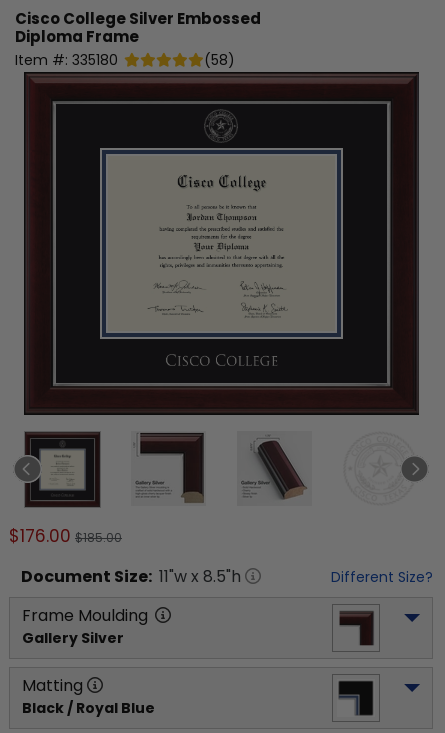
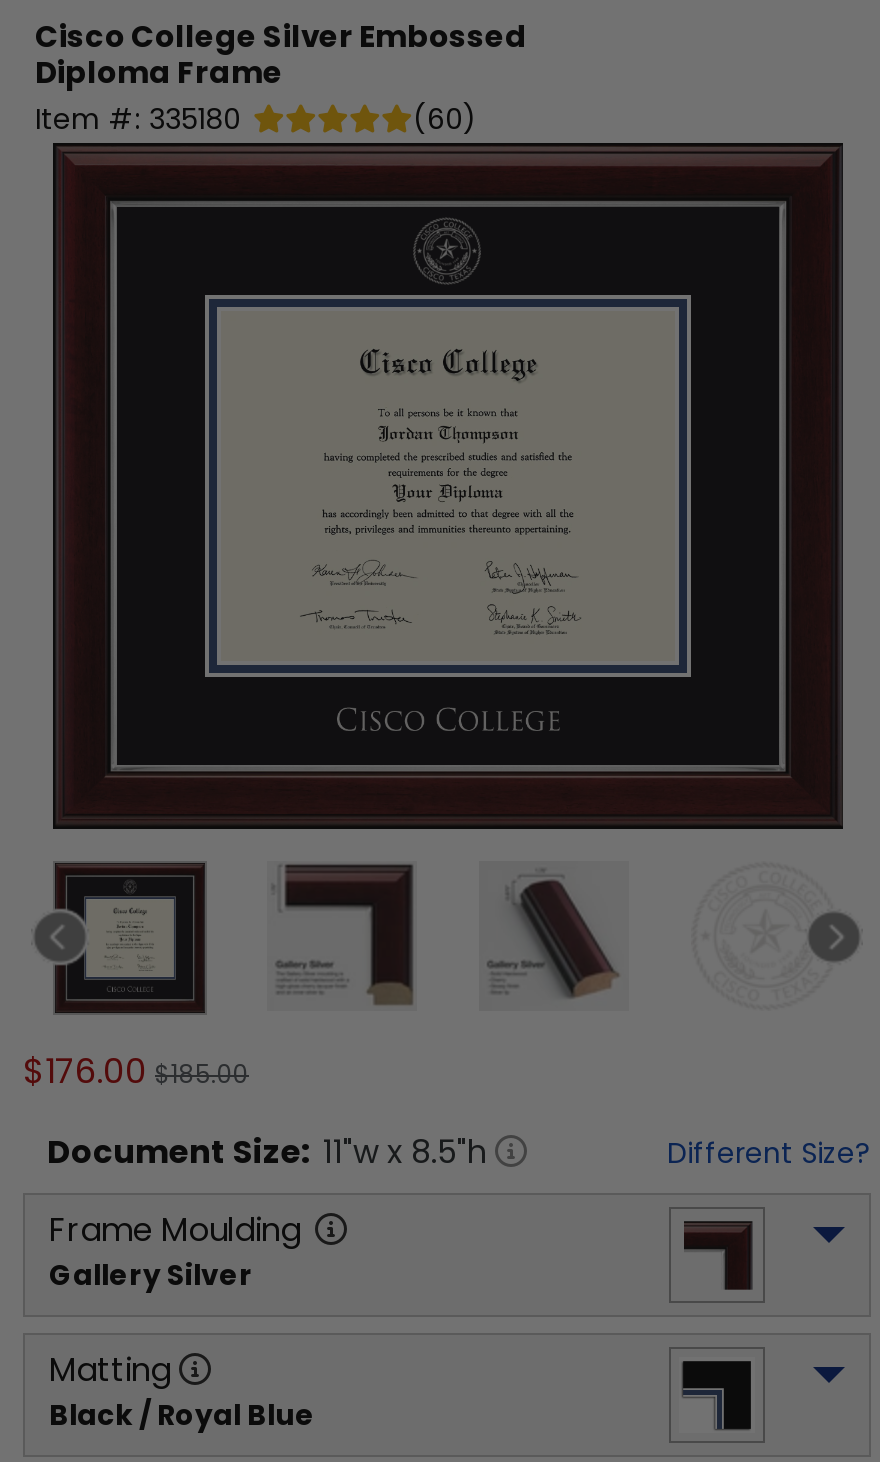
- (58)
+ (60)
